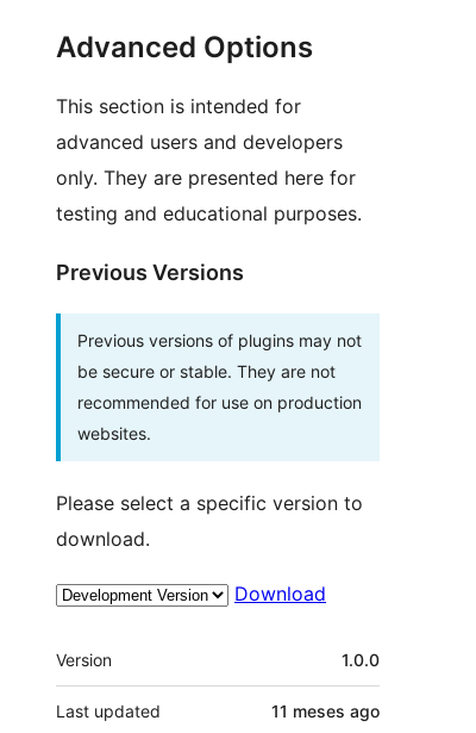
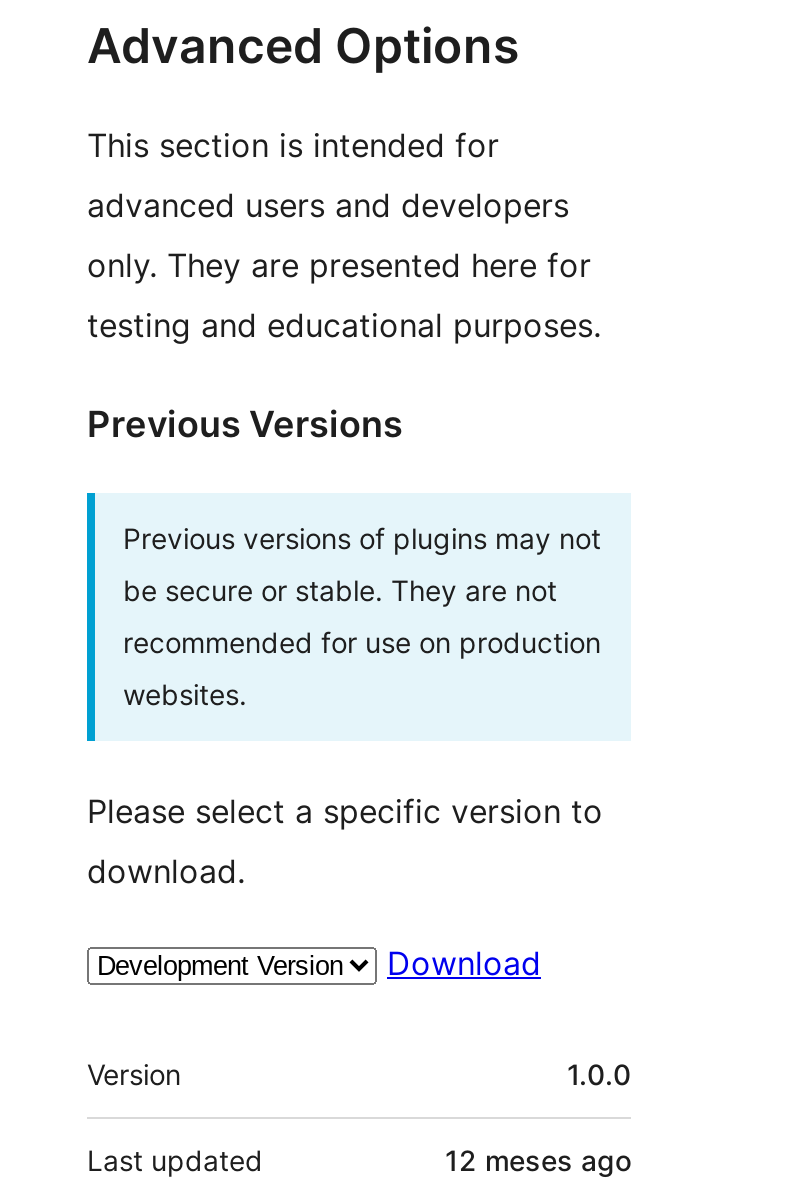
- 11 meses ago
+ 12 meses ago
